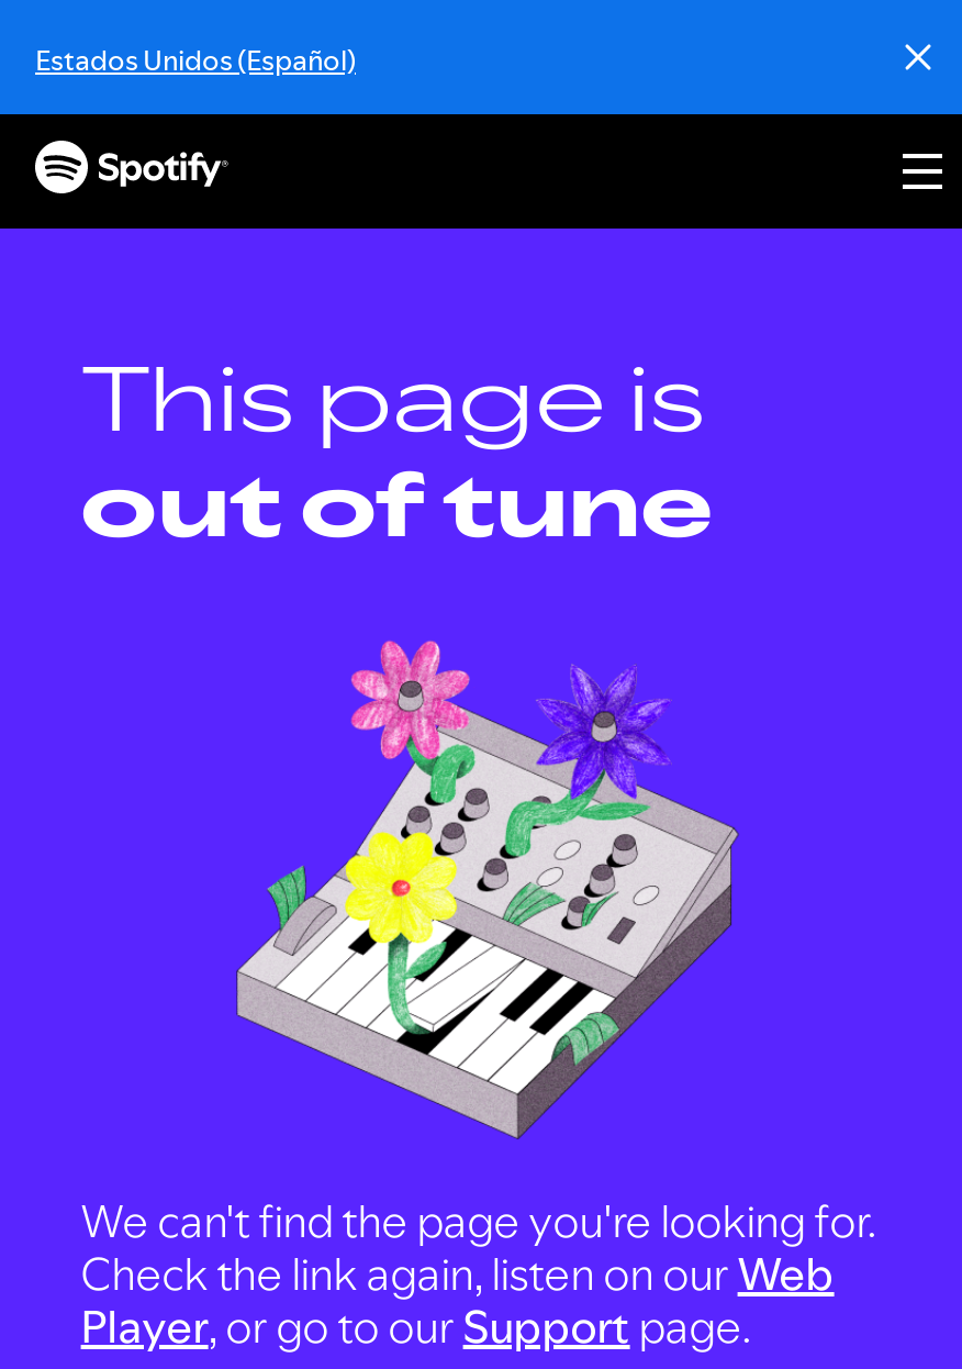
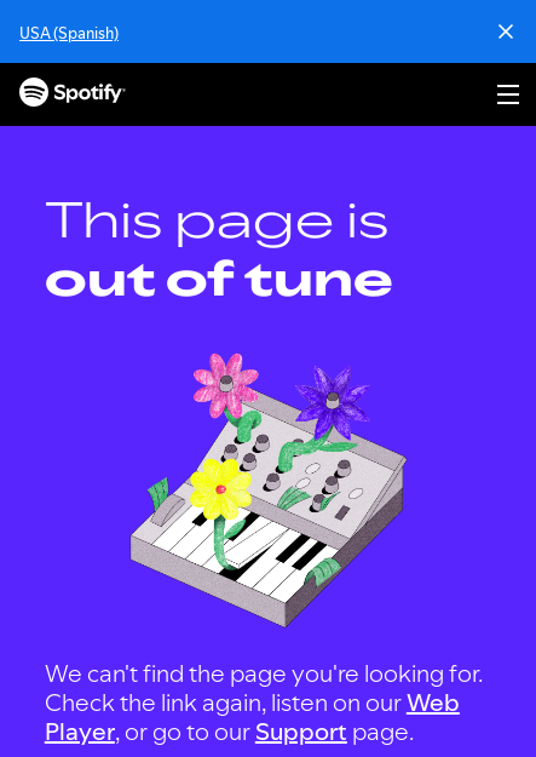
- Estados Unidos (Español)
+ USA (Spanish)
